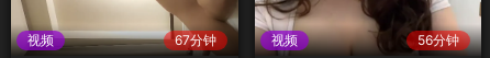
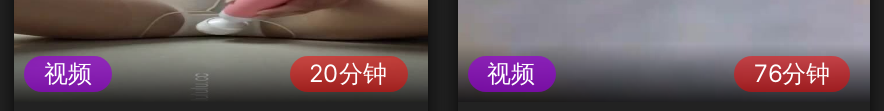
- 67分钟
+ 20分钟

- 56分钟
+ 76分钟
